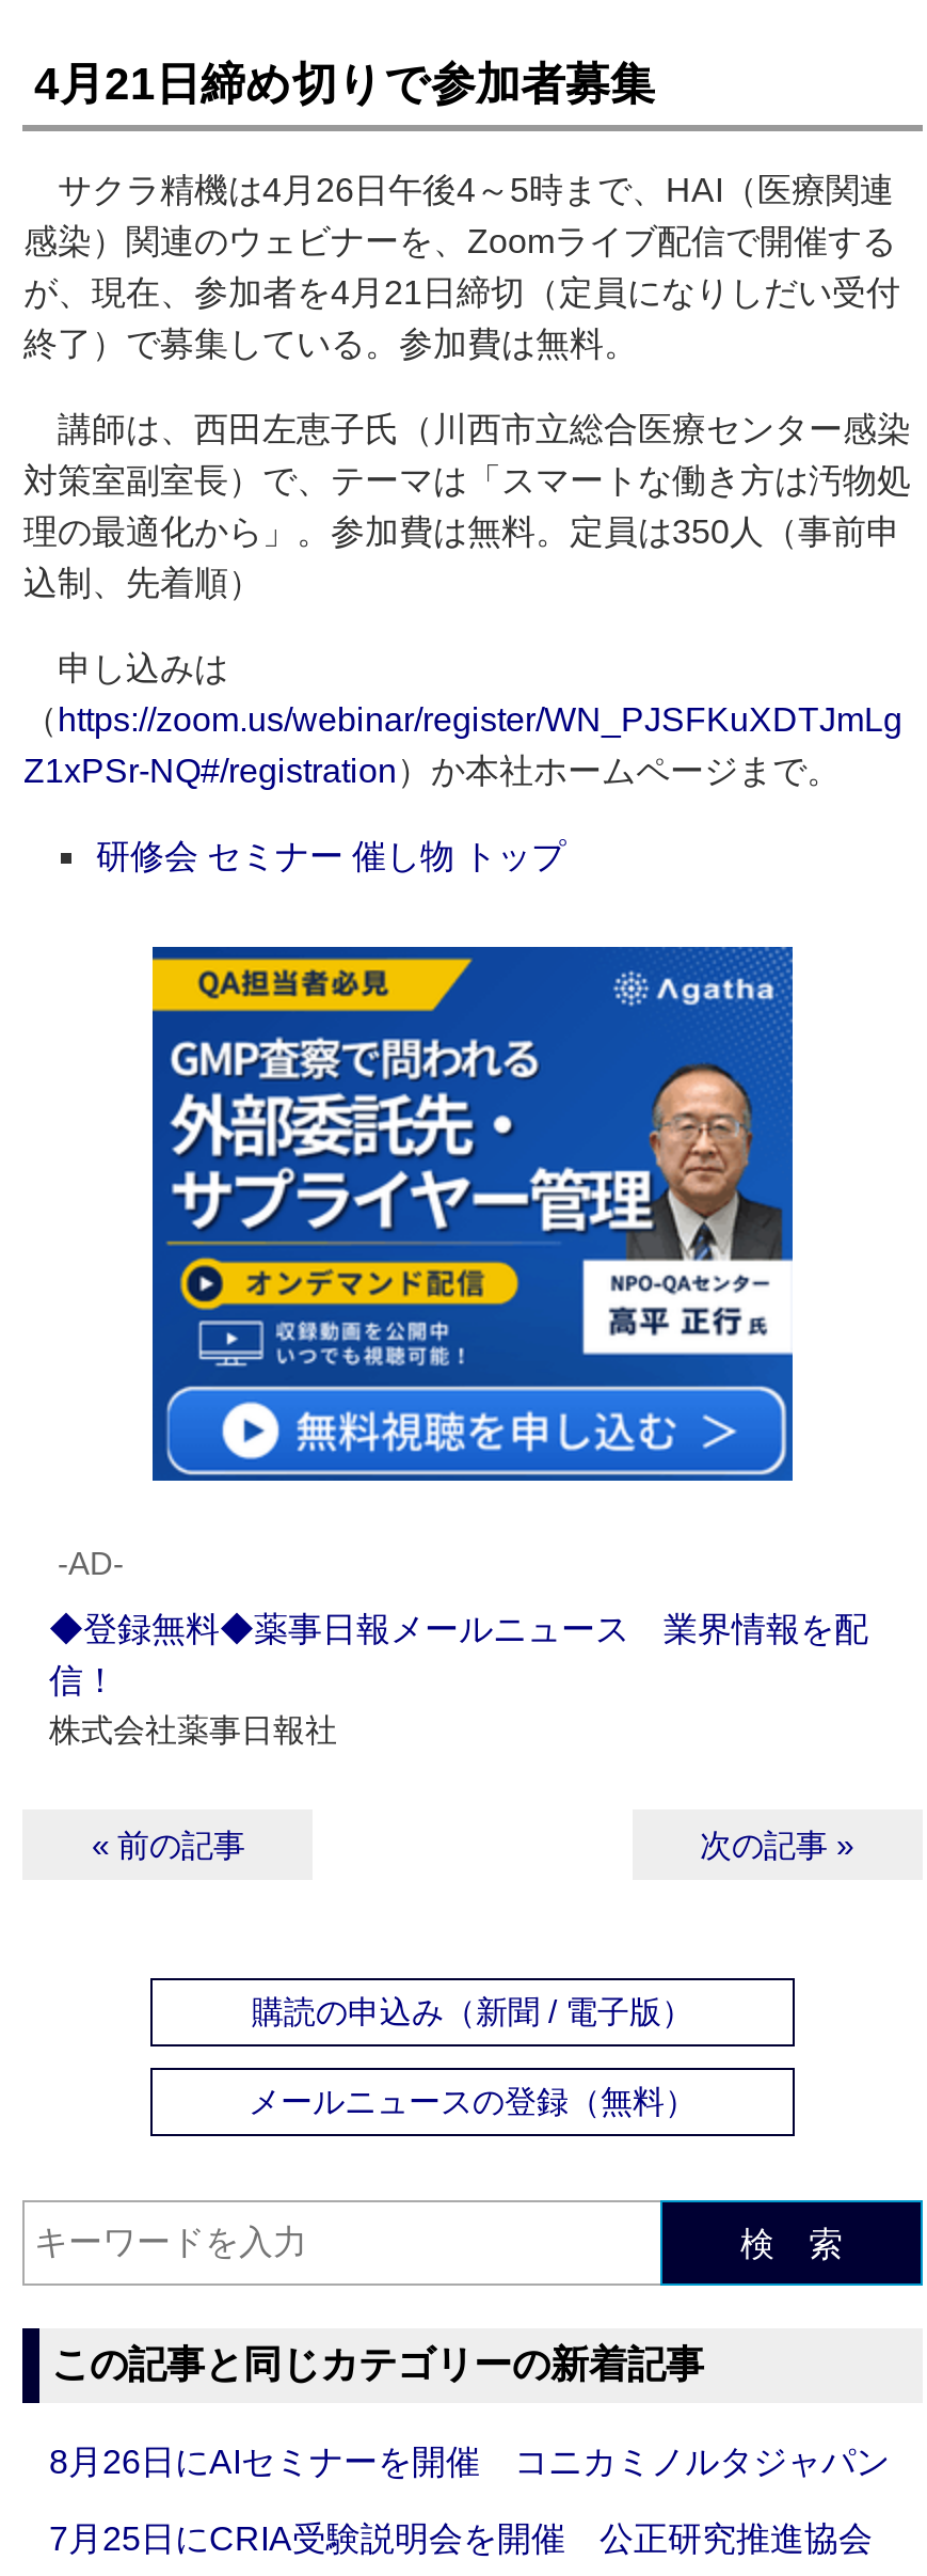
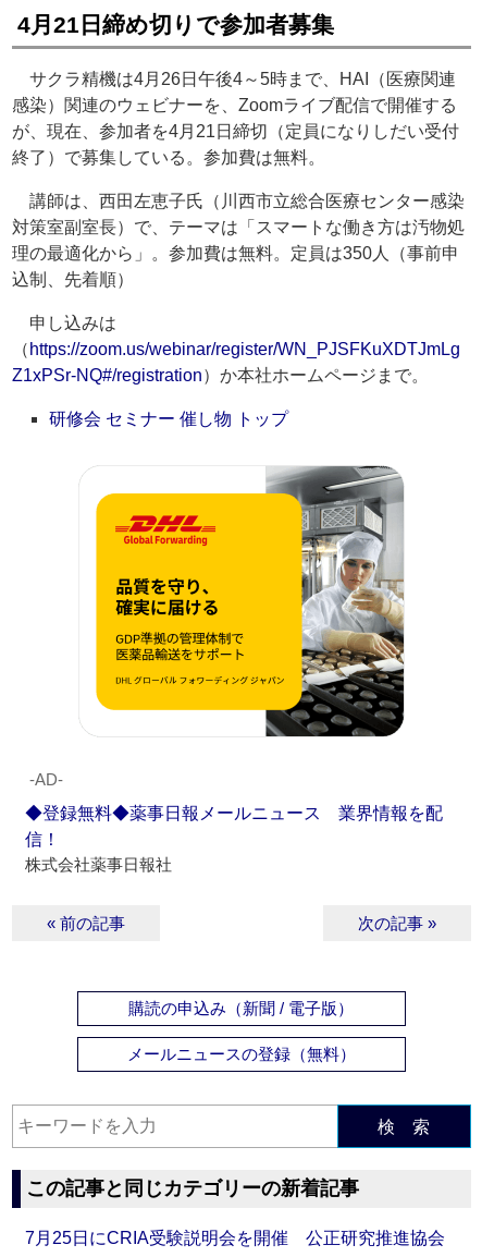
- [image]
+ [image]

- 8月26日にAIセミナーを開催 コニカミノルタジャパン
